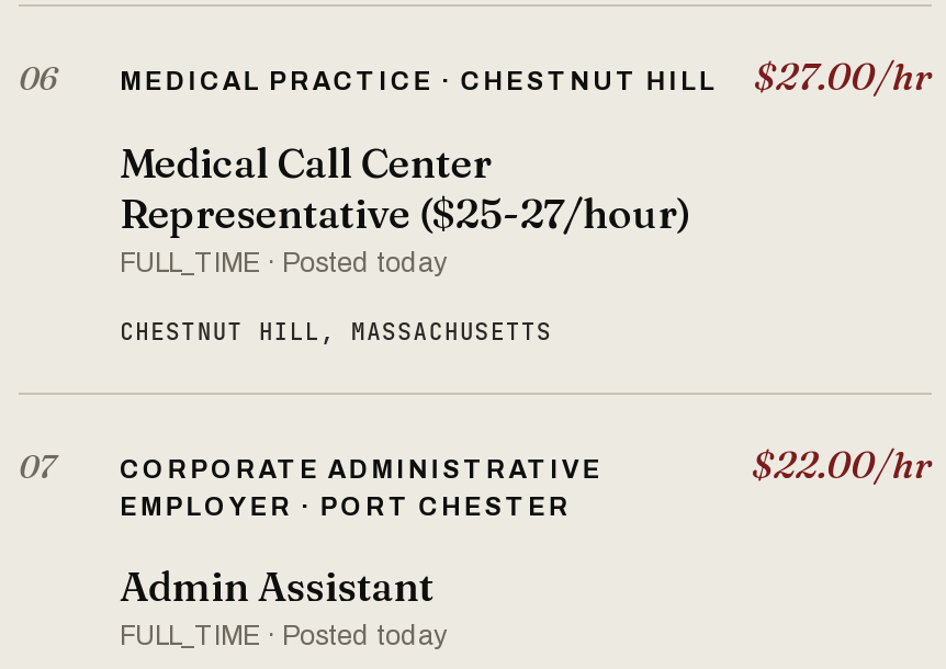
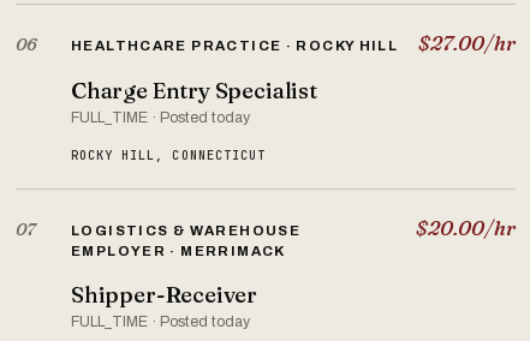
- MEDICAL PRACTICE · CHESTNUT HILL
+ HEALTHCARE PRACTICE · ROCKY HILL

- Medical Call Center
- Representative ($25-27/hour)
+ Charge Entry Specialist

- CHESTNUT HILL, MASSACHUSETTS
+ ROCKY HILL, CONNECTICUT

- $22.00/hr
+ $20.00/hr

- CORPORATE ADMINISTRATIVE
- EMPLOYER · PORT CHESTER
+ LOGISTICS & WAREHOUSE
+ EMPLOYER · MERRIMACK

- Admin Assistant
+ Shipper-Receiver
